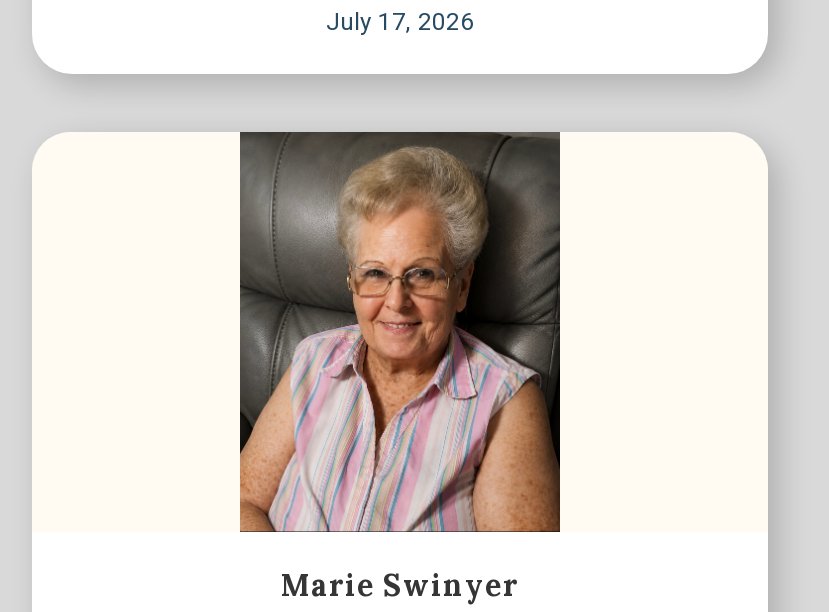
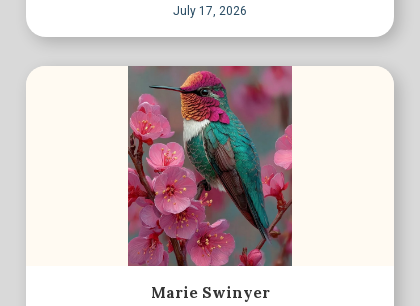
- [image]
+ [image]
